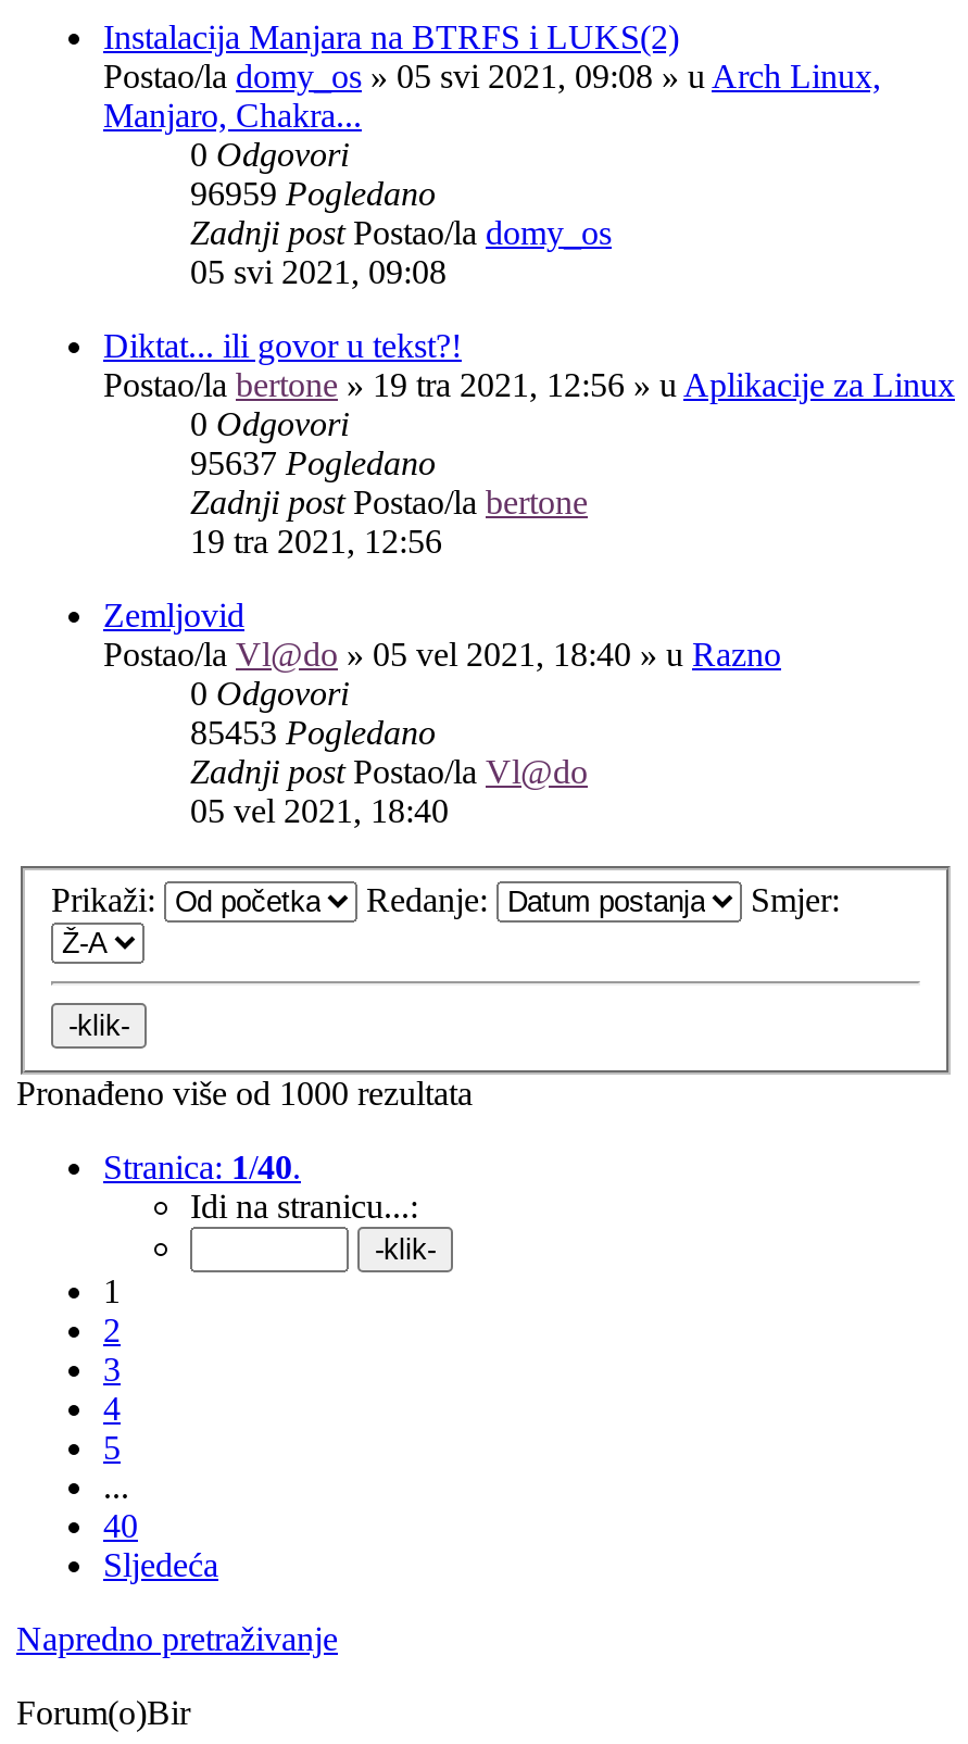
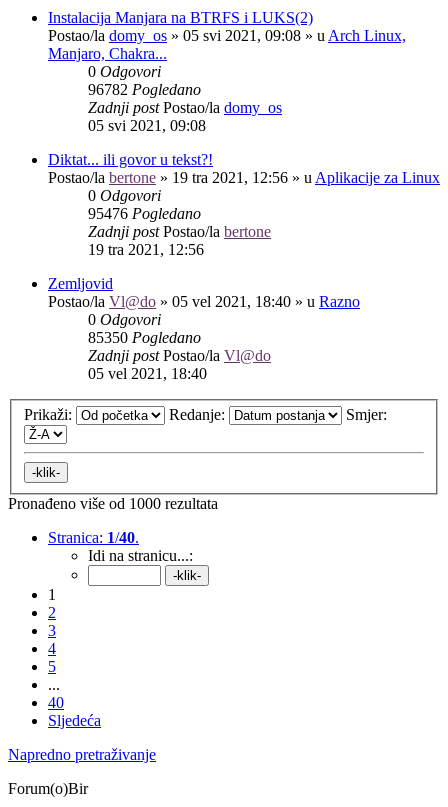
- 96959 Pogledano
+ 96782 Pogledano

- 95637 Pogledano
+ 95476 Pogledano

- 85453 Pogledano
+ 85350 Pogledano
